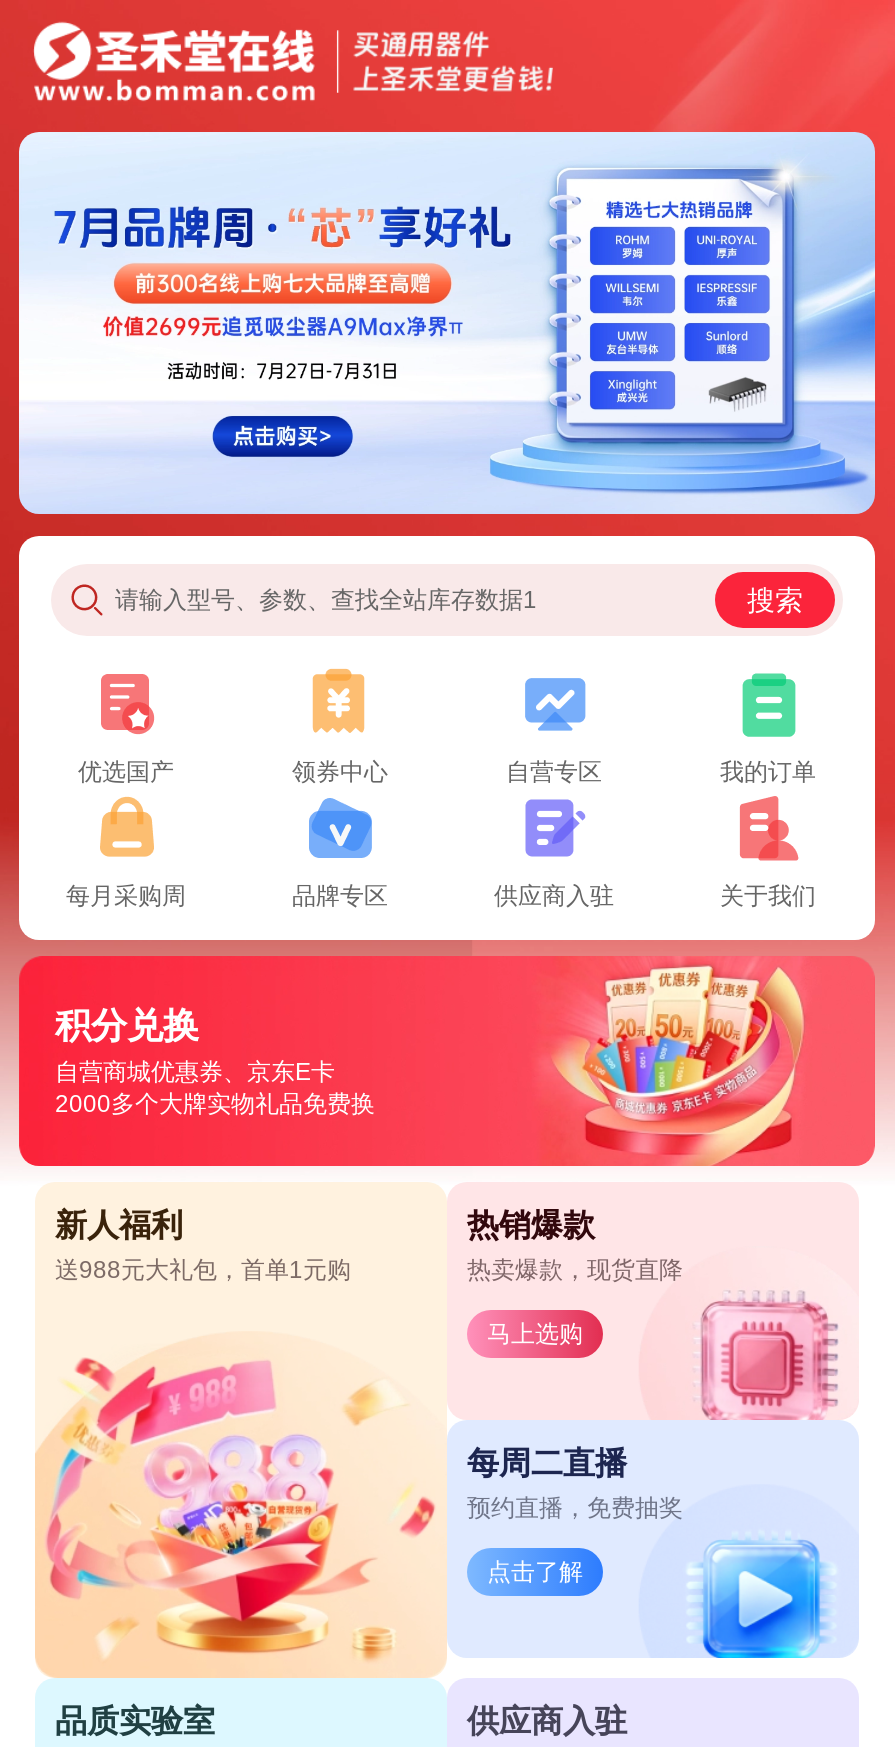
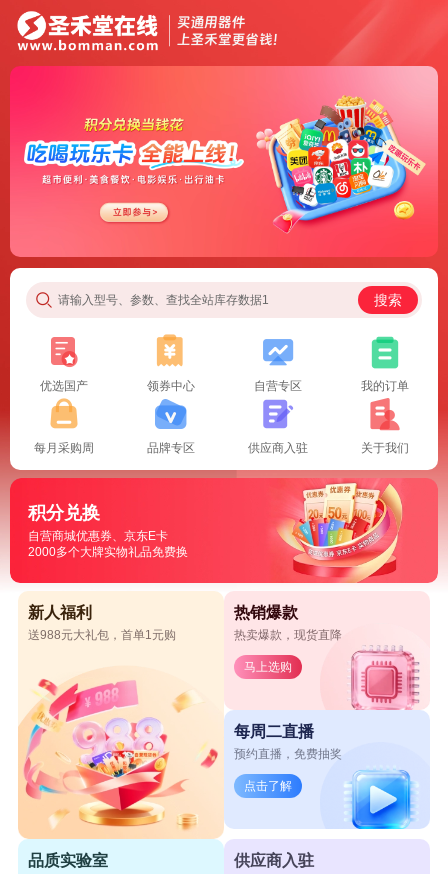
- [image]
+ [image]
